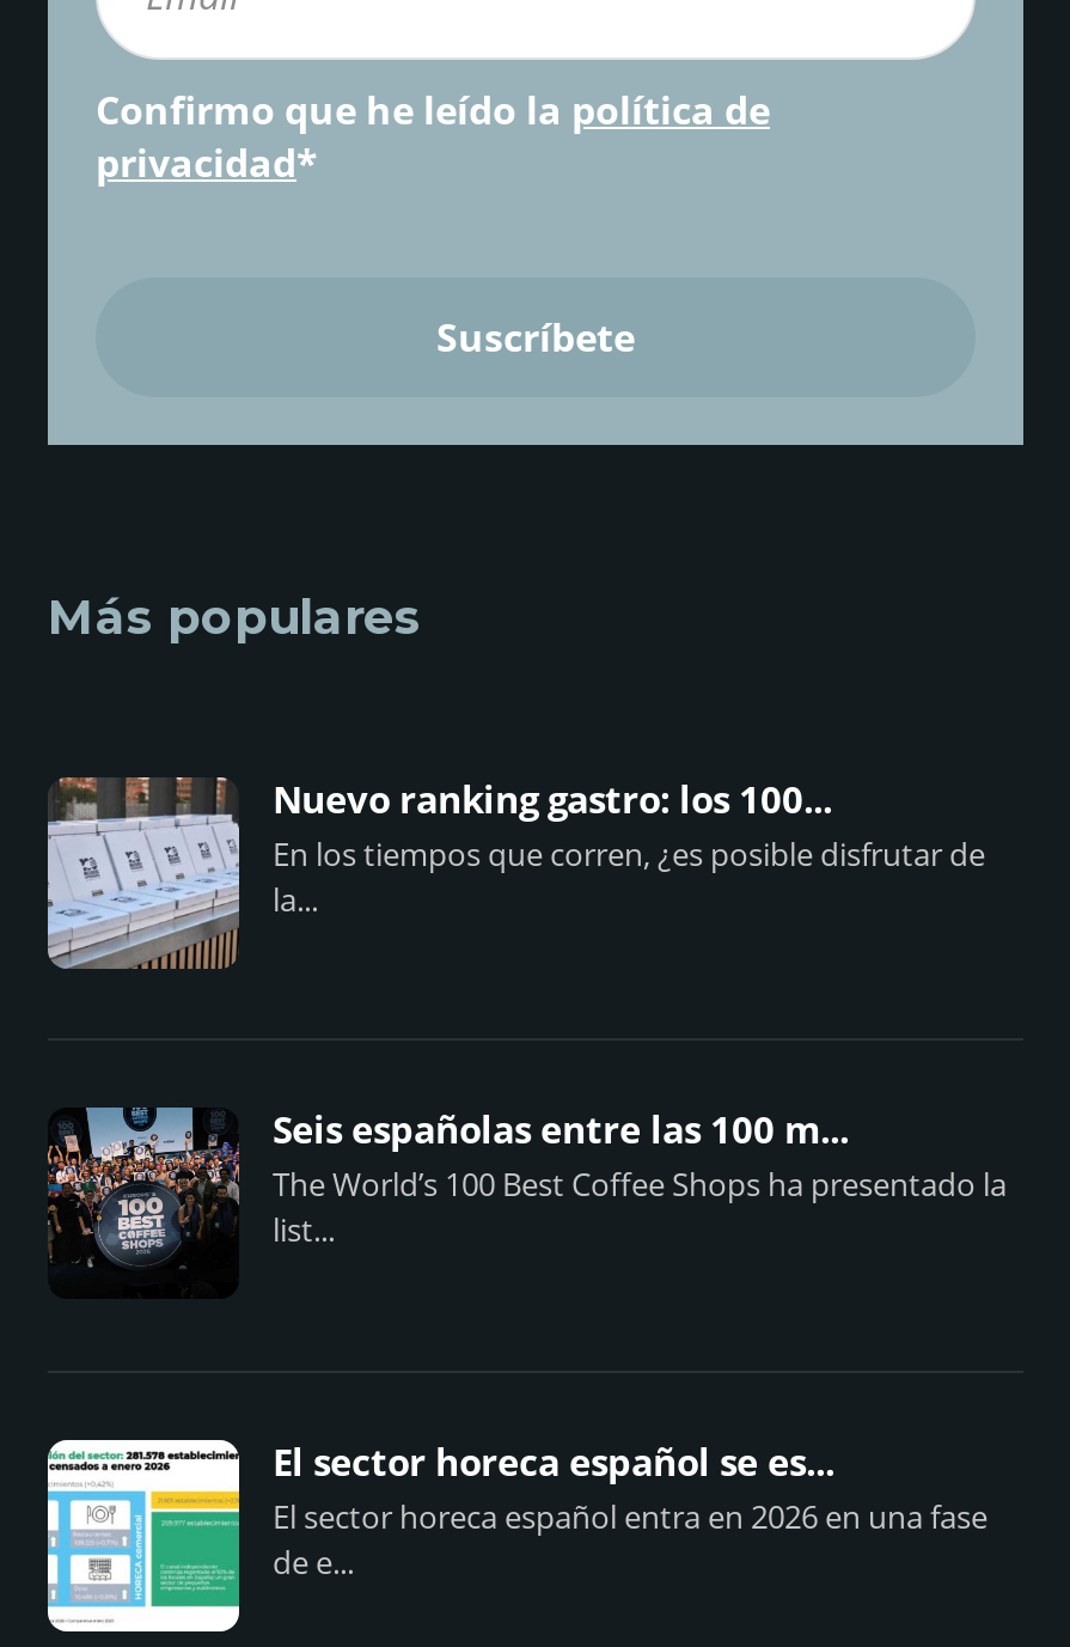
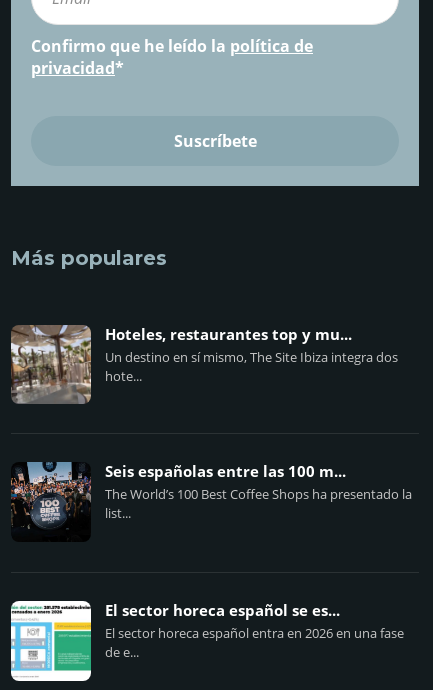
- [image]
- Nuevo ranking gastro: los 100...
- En los tiempos que corren, ¿es posible disfrutar de
- la...
+ [image]
+ Hoteles, restaurantes top y mu...
+ Un destino en sí mismo, The Site Ibiza integra dos
+ hote...
